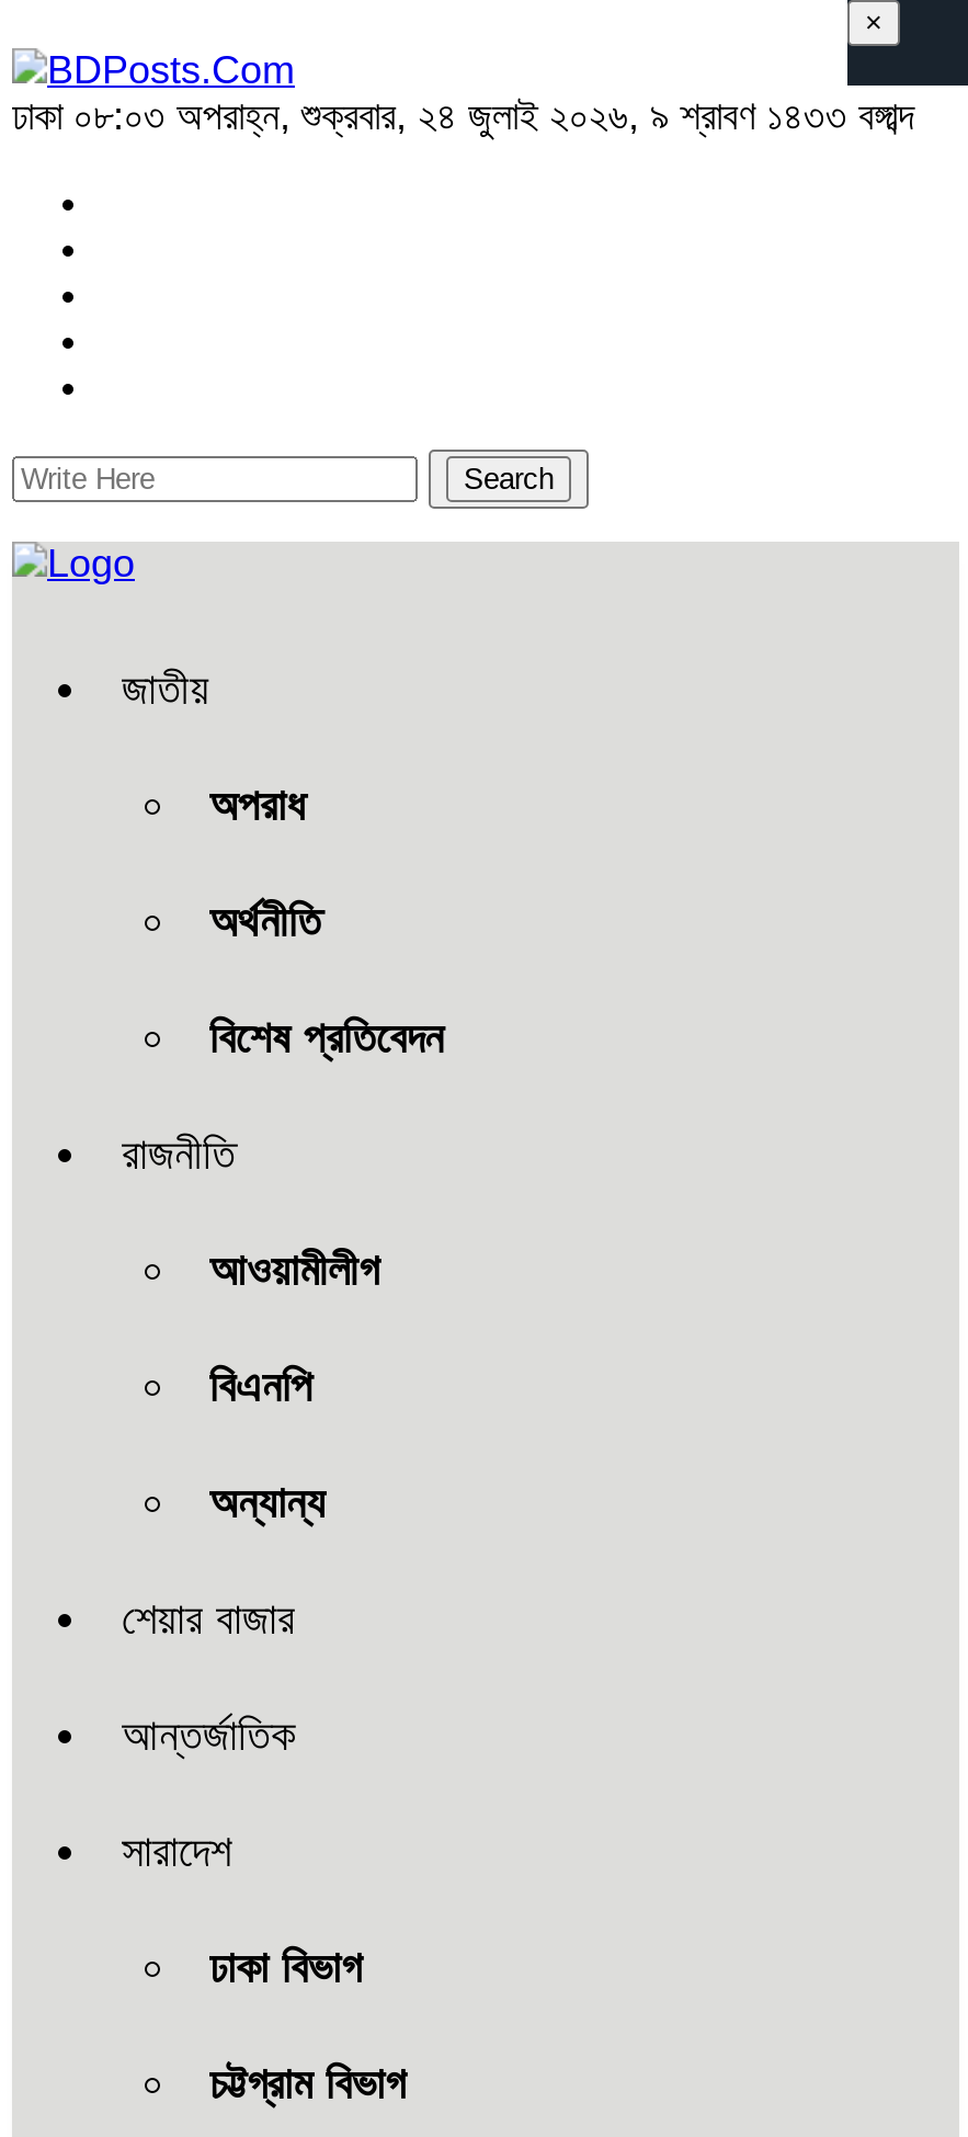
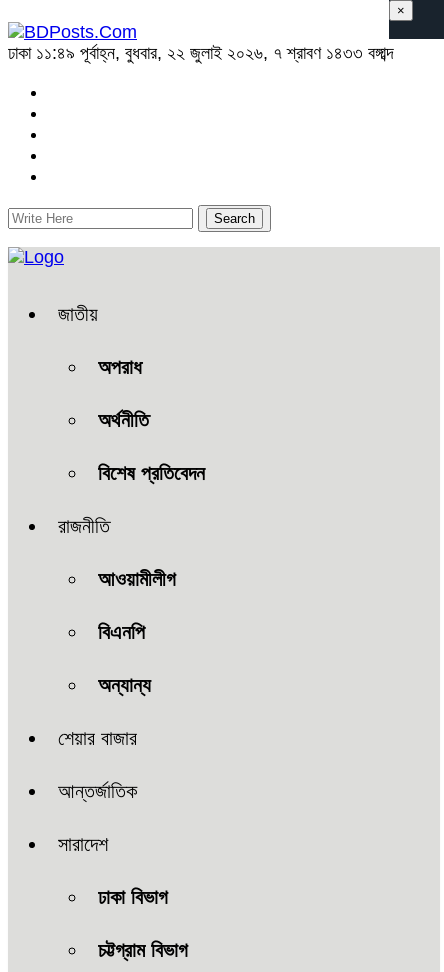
- ঢাকা ০৮:০৩ অপরাহ্ন, শুক্রবার, ২৪ জুলাই ২০২৬, ৯ শ্রাবণ ১৪৩৩ বঙ্গাব্দ
+ ঢাকা ১১:৪৯ পূর্বাহ্ন, বুধবার, ২২ জুলাই ২০২৬, ৭ শ্রাবণ ১৪৩৩ বঙ্গাব্দ
